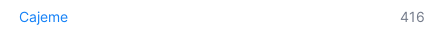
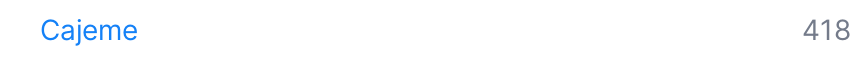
- 416
+ 418
